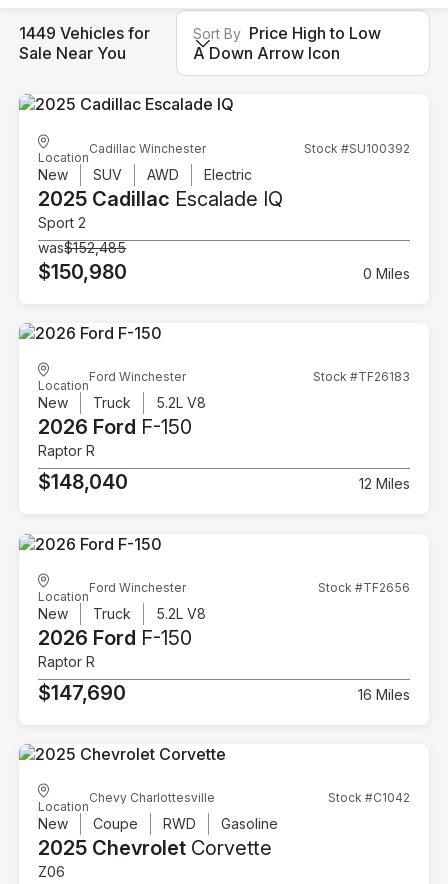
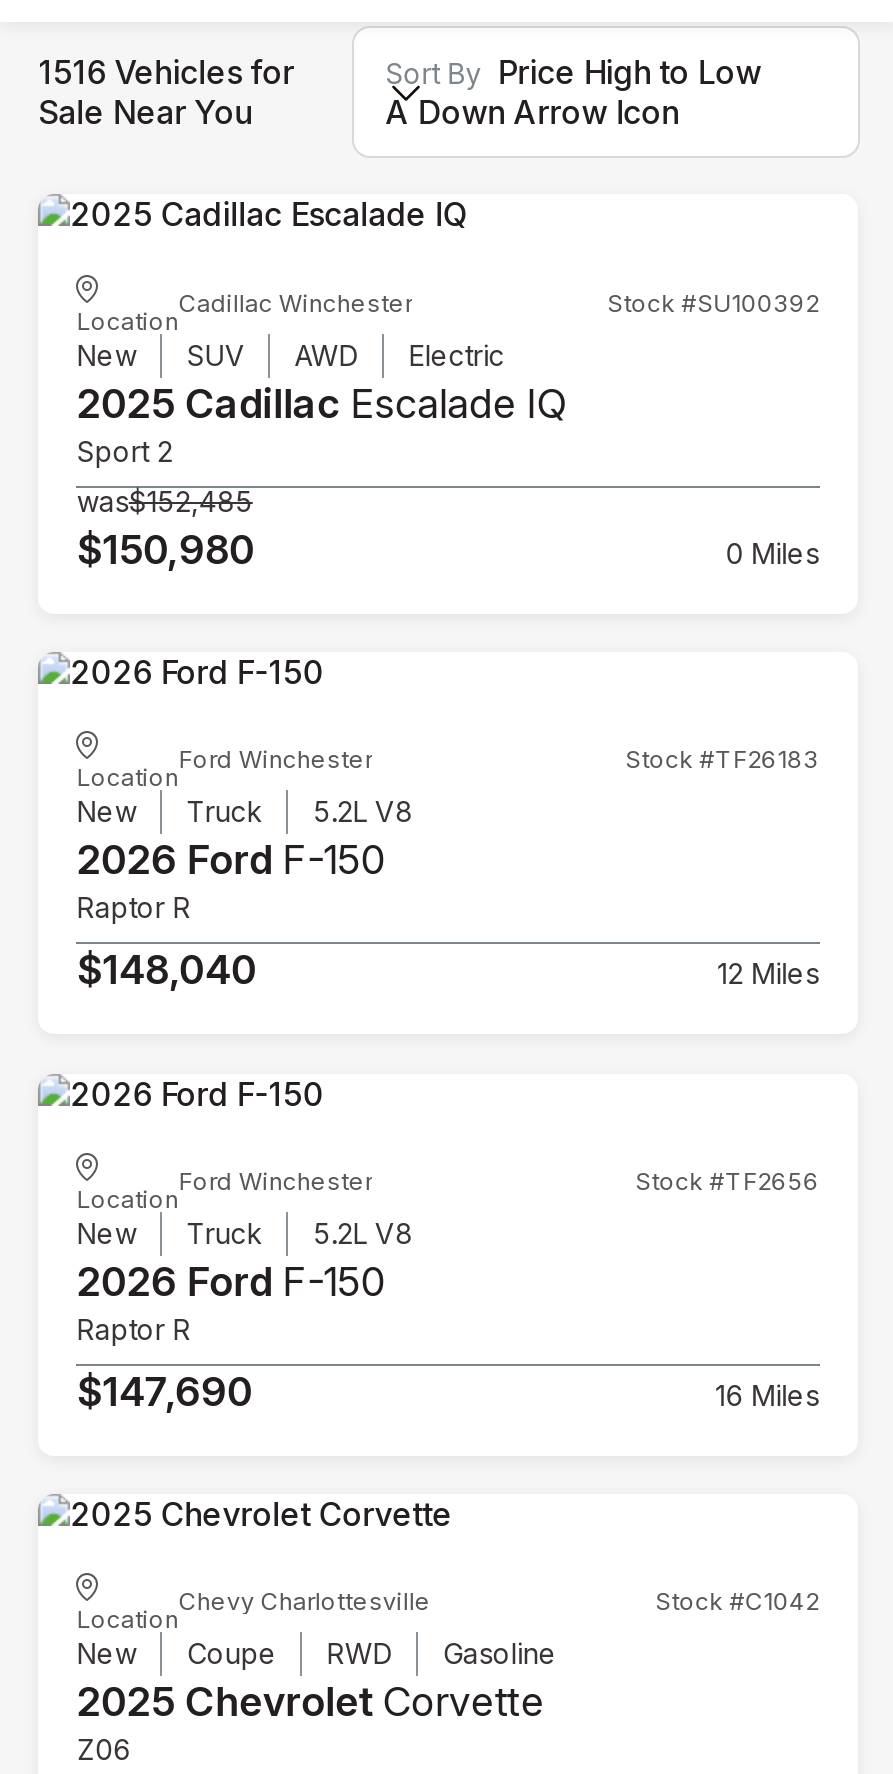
- 1449 Vehicles for
+ 1516 Vehicles for
